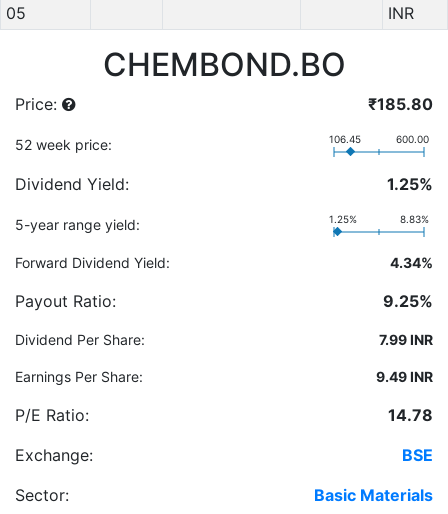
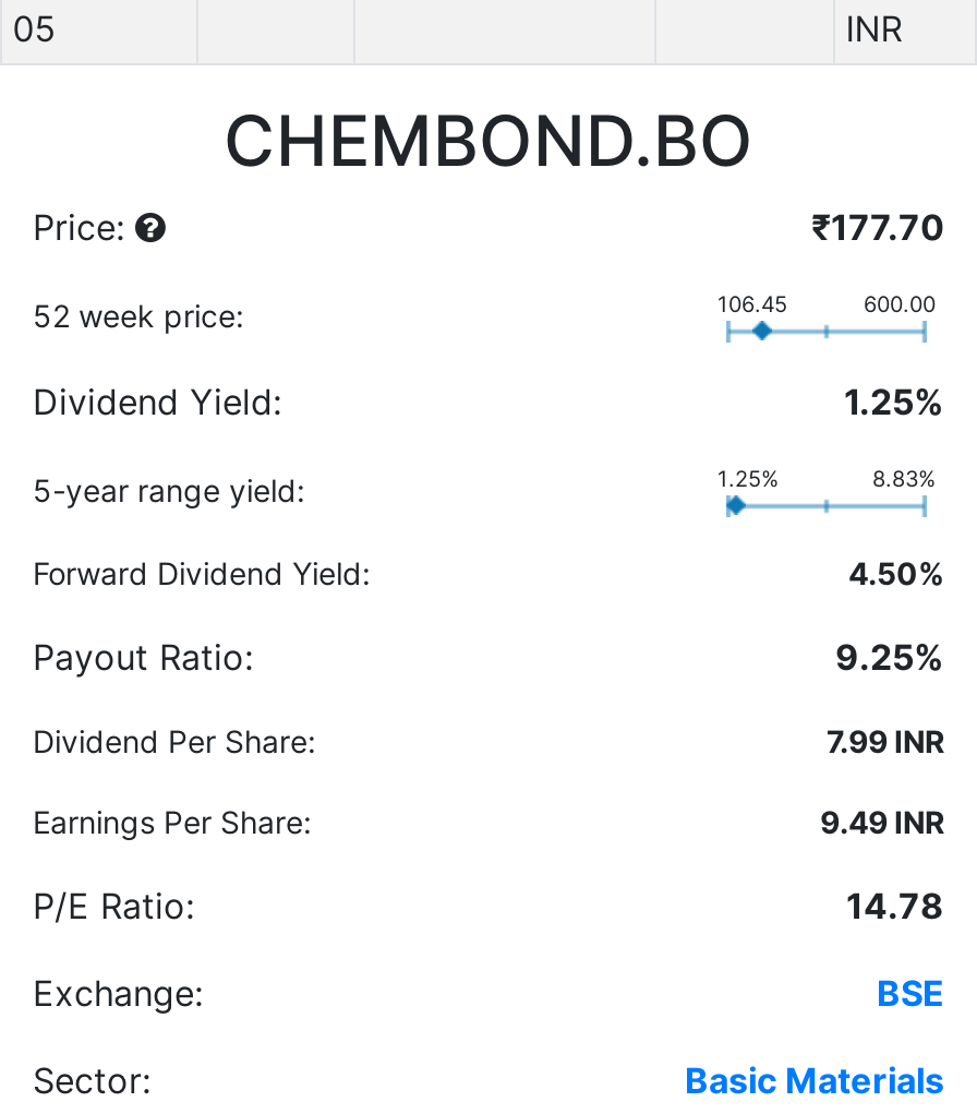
- ₹185.80
+ ₹177.70

- 4.34%
+ 4.50%
